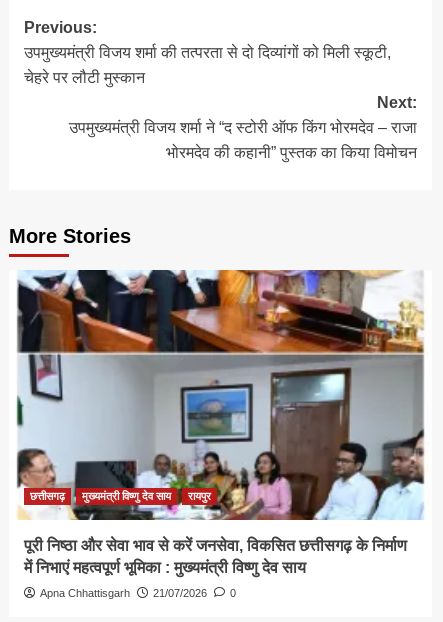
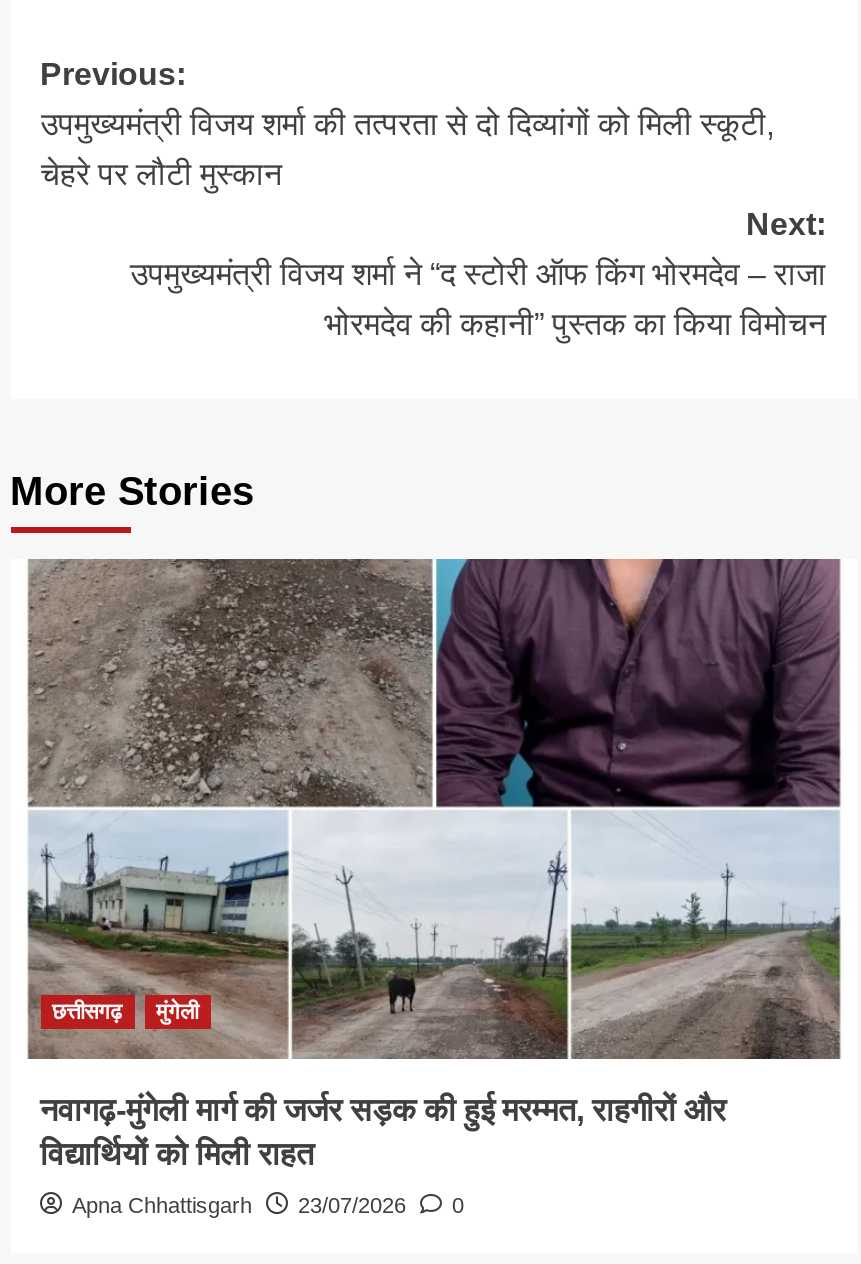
- [image]
- मुख्यमंत्री विष्णु देव साय
- रायपुर
+ [image]
+ मुंगेली

- पूरी निष्ठा और सेवा भाव से करें जनसेवा, विकसित छत्तीसगढ़ के निर्माण
- में निभाएं महत्वपूर्ण भूमिका : मुख्यमंत्री विष्णु देव साय
+ नवागढ़-मुंगेली मार्ग की जर्जर सड़क की हुई मरम्मत, राहगीरों और
+ विद्यार्थियों को मिली राहत

- Apna Chhattisgarh 21/07/2026 0
+ Apna Chhattisgarh 23/07/2026 0
